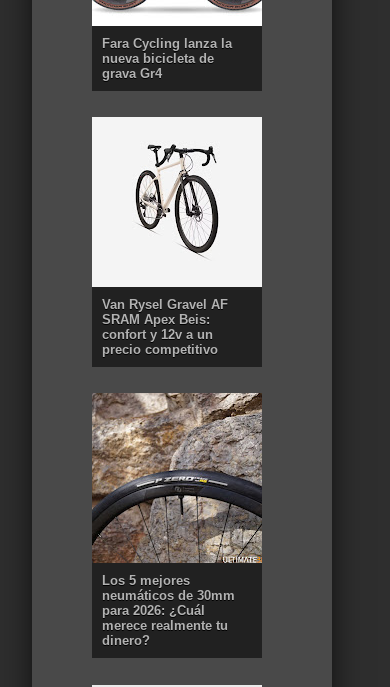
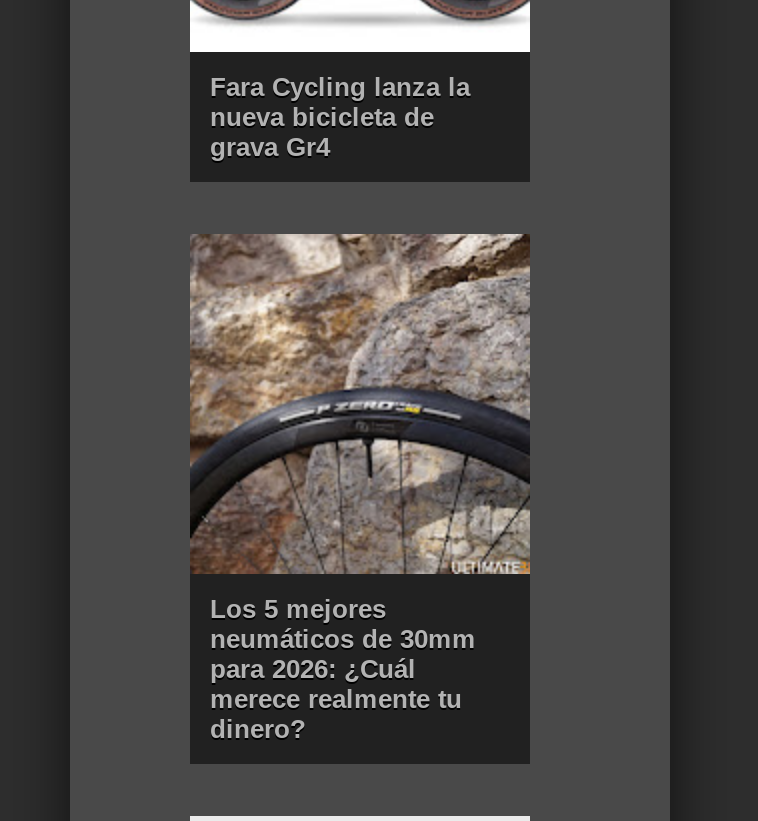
- [image]
- Van Rysel Gravel AF
- SRAM Apex Beis:
- confort y 12v a un
- precio competitivo
